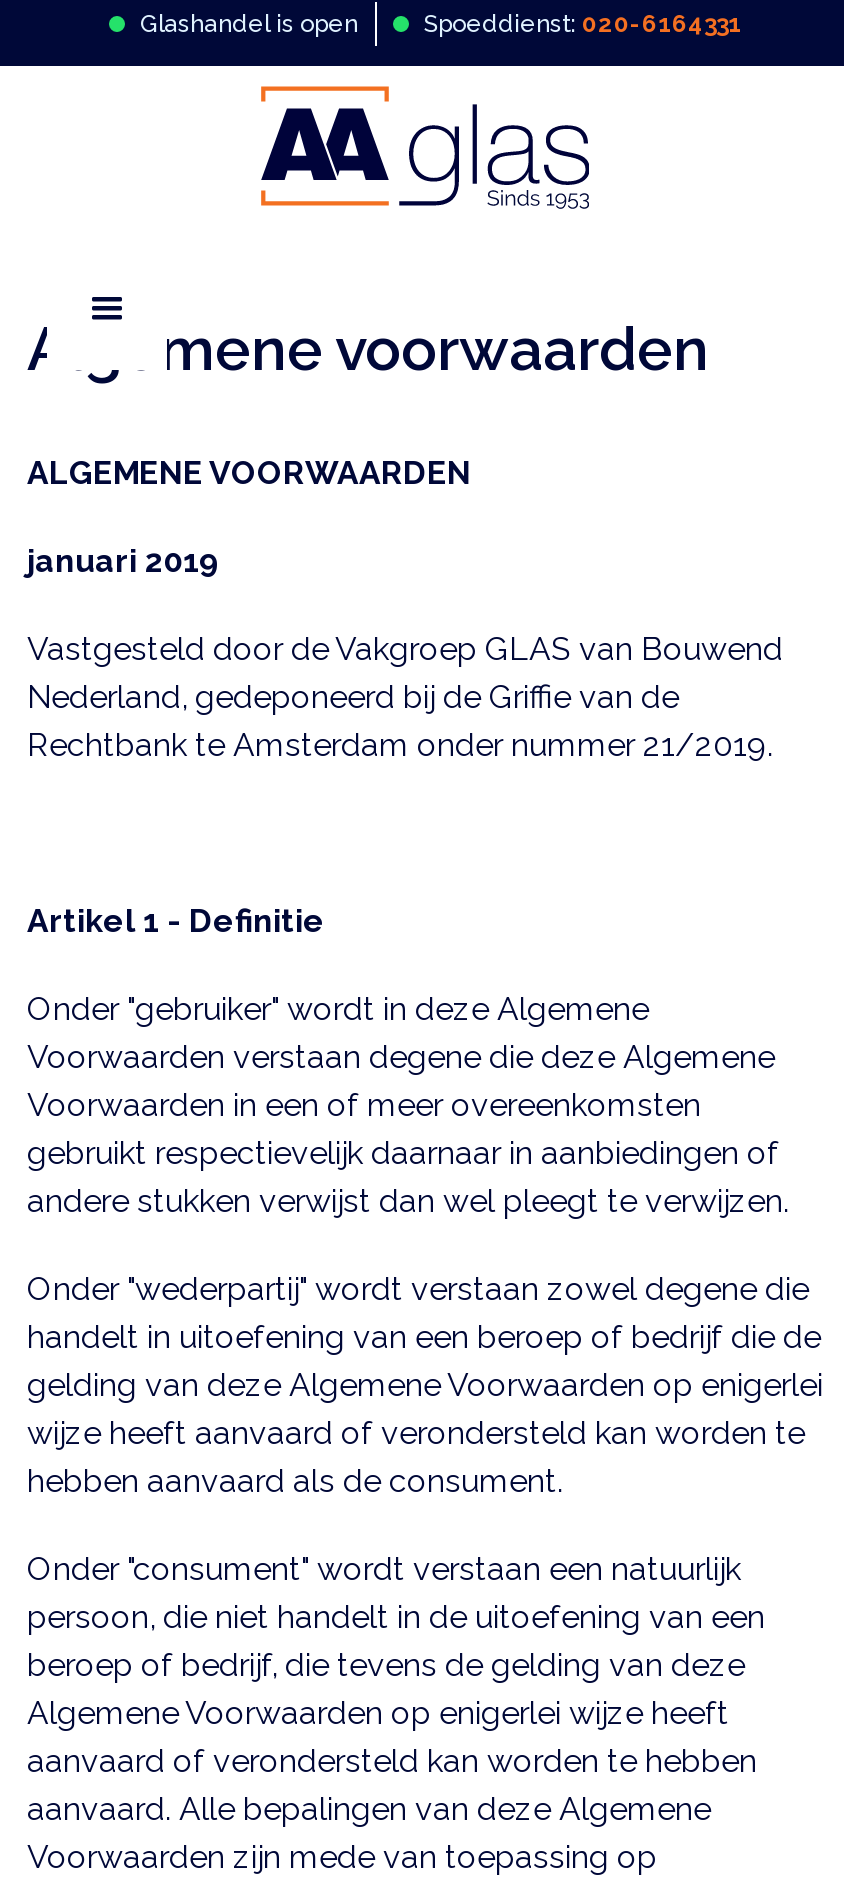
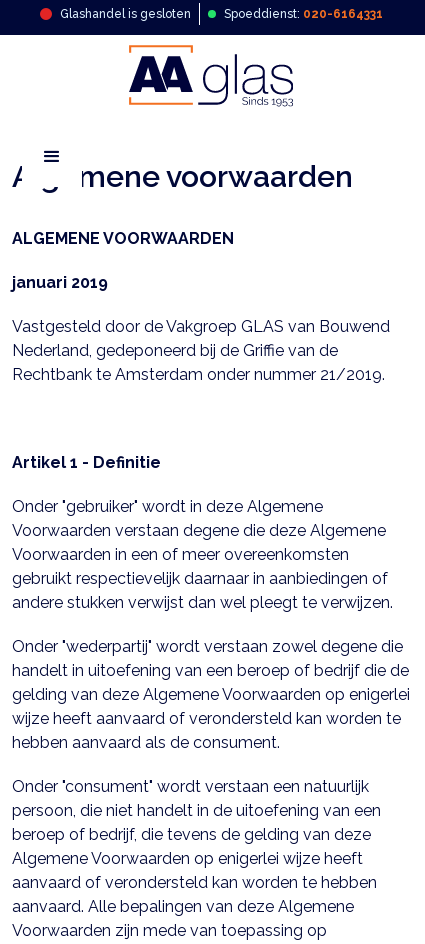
- Glashandel is open
+ Glashandel is gesloten
